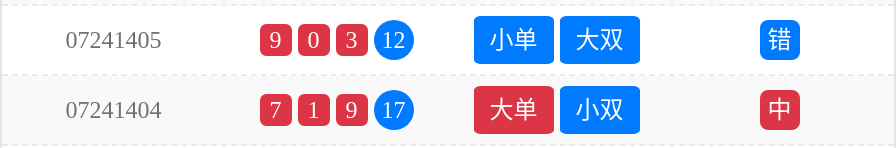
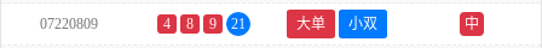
- 07241405
+ 07220809
+ 4
+ 8

- 0
- 3
- 12
- 小单
- 大双
- 错
- 07241404
- 7
- 1
- 9
- 17
+ 21
